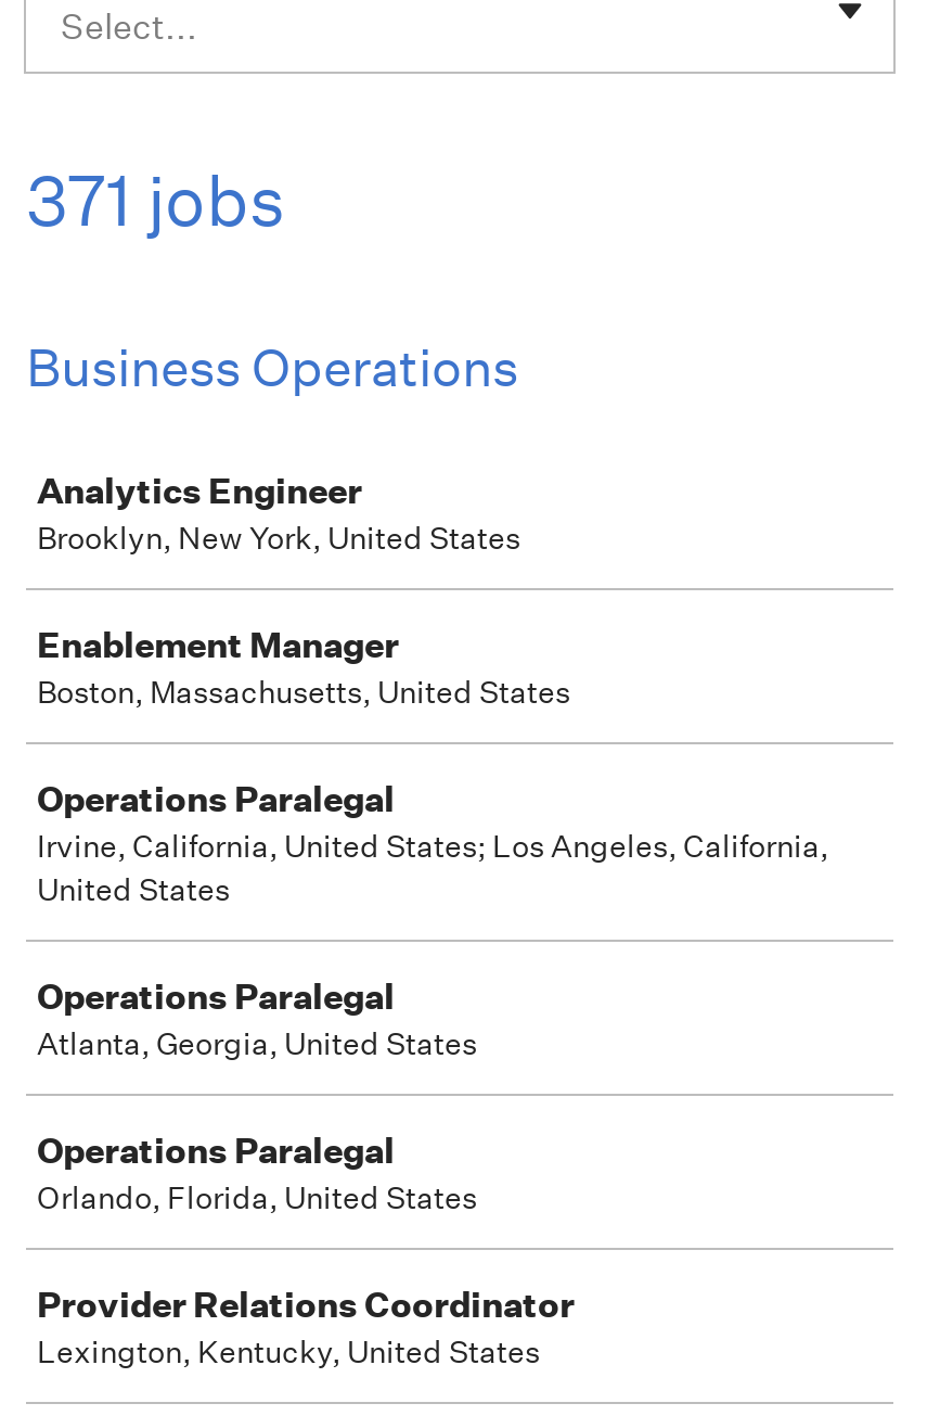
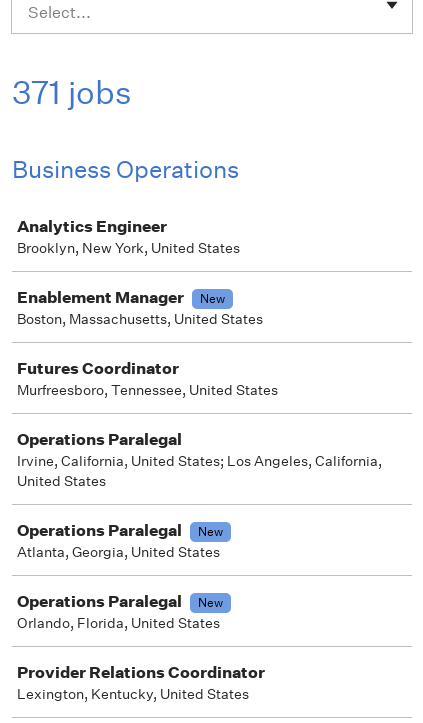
+ New

+ Futures Coordinator
+ Murfreesboro, Tennessee, United States

+ New

+ New
